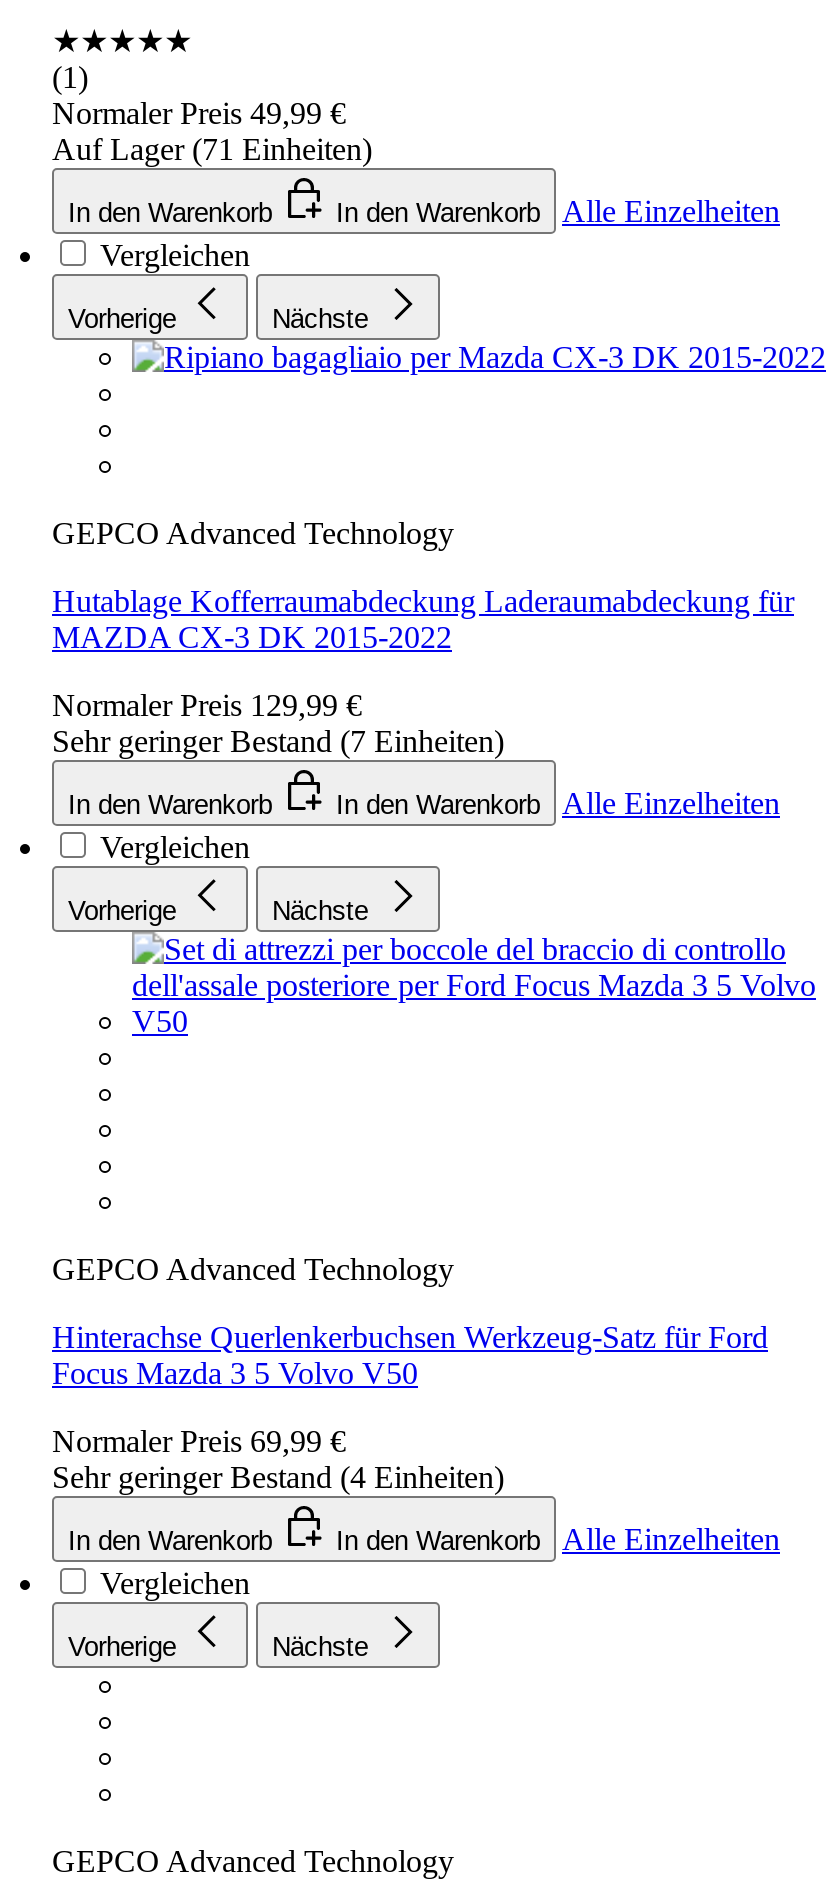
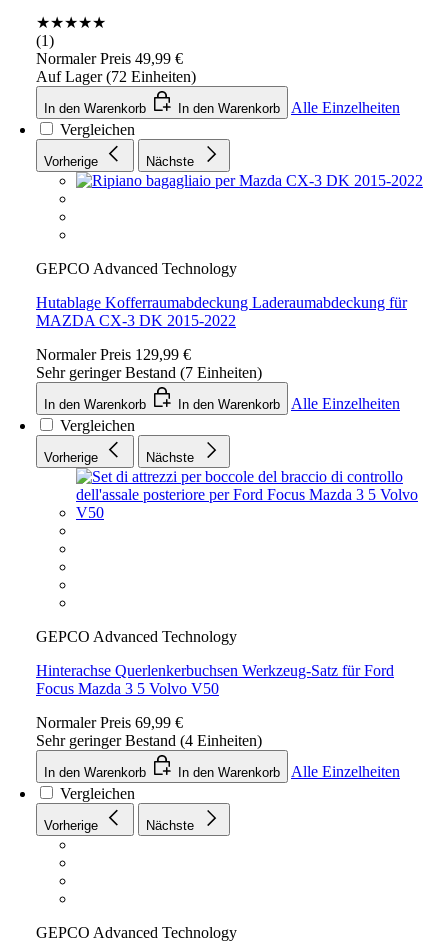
- Auf Lager (71 Einheiten)
+ Auf Lager (72 Einheiten)
